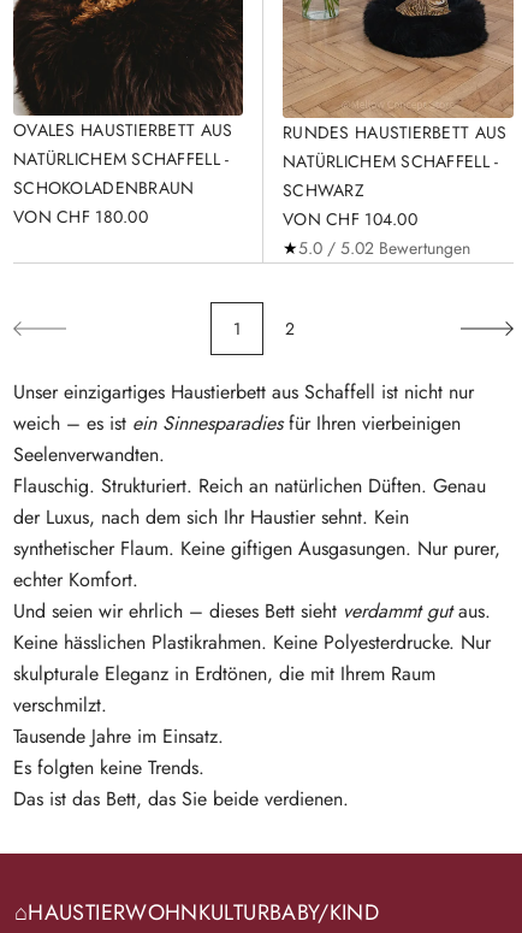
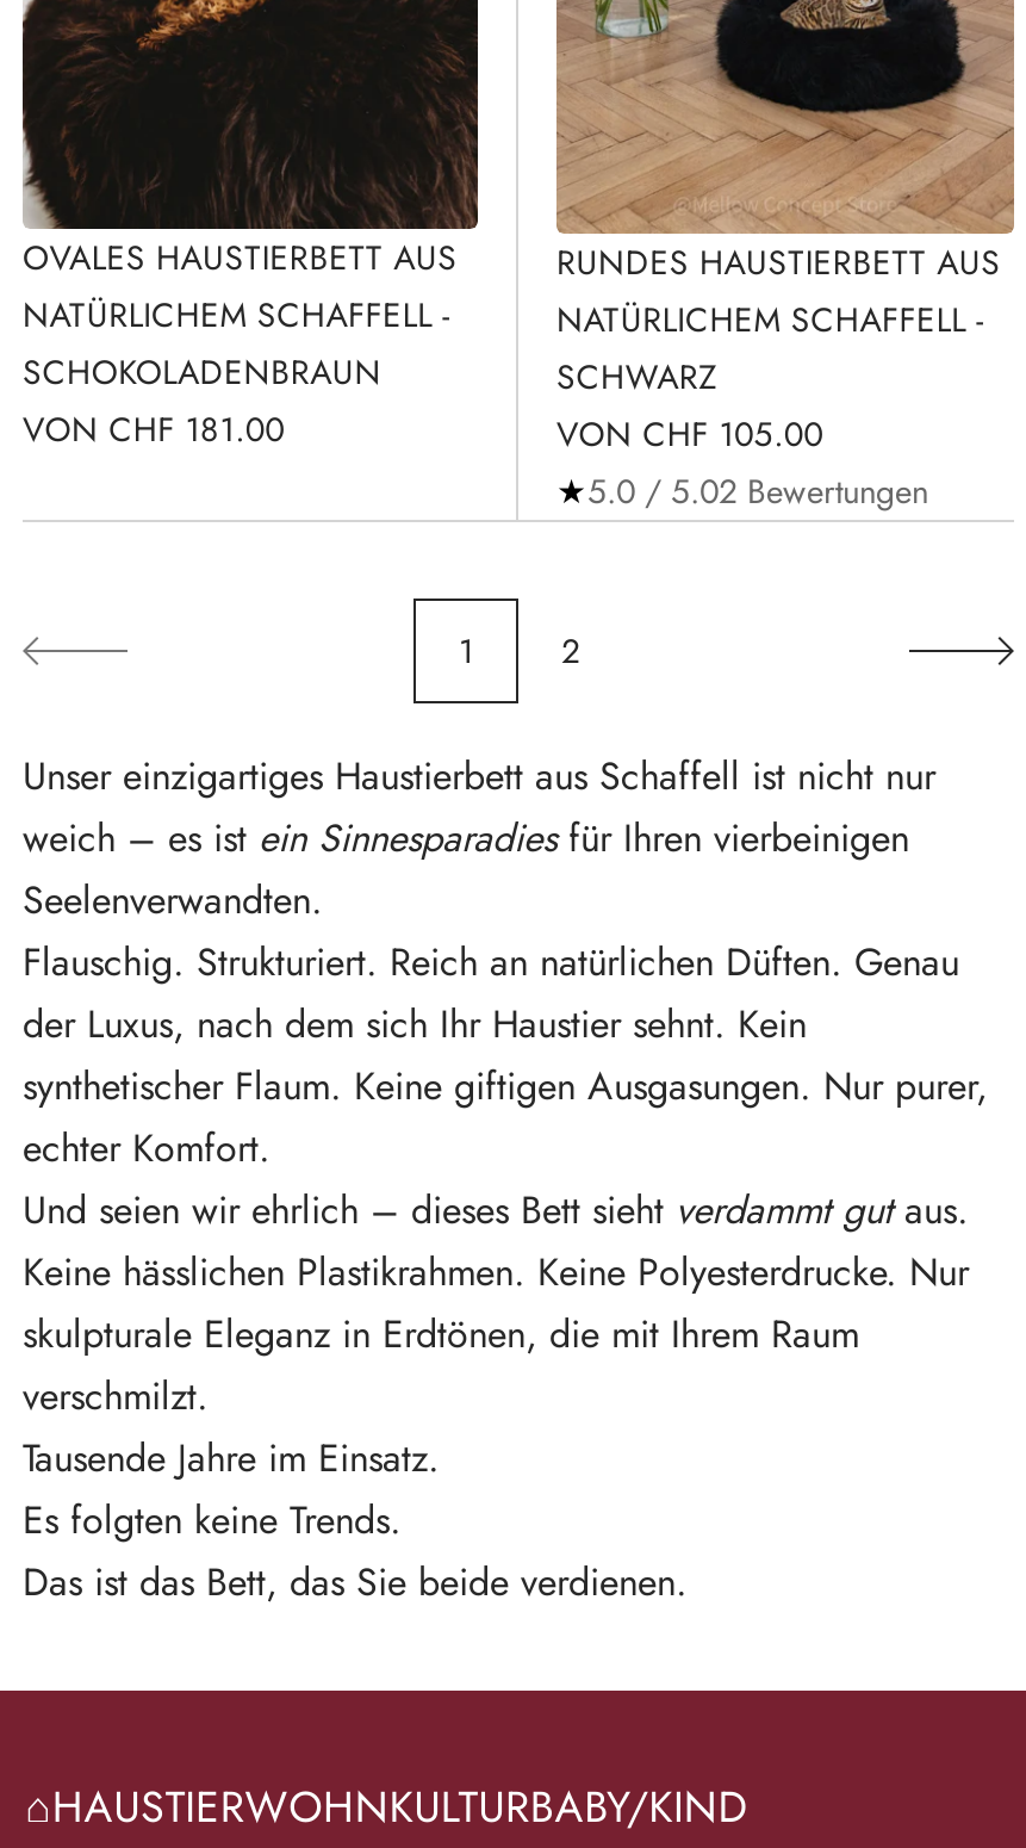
- VON CHF 180.00
+ VON CHF 181.00

- VON CHF 104.00
+ VON CHF 105.00
